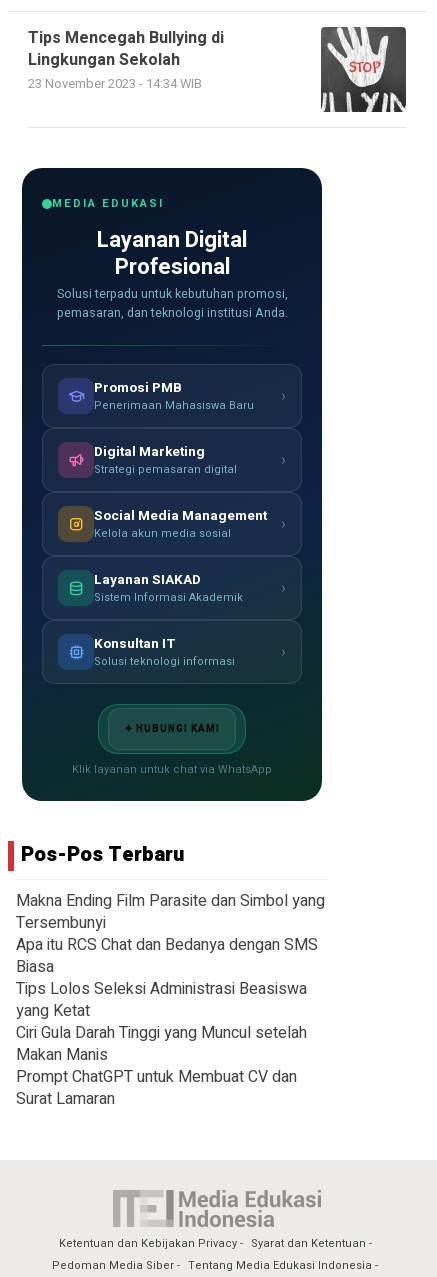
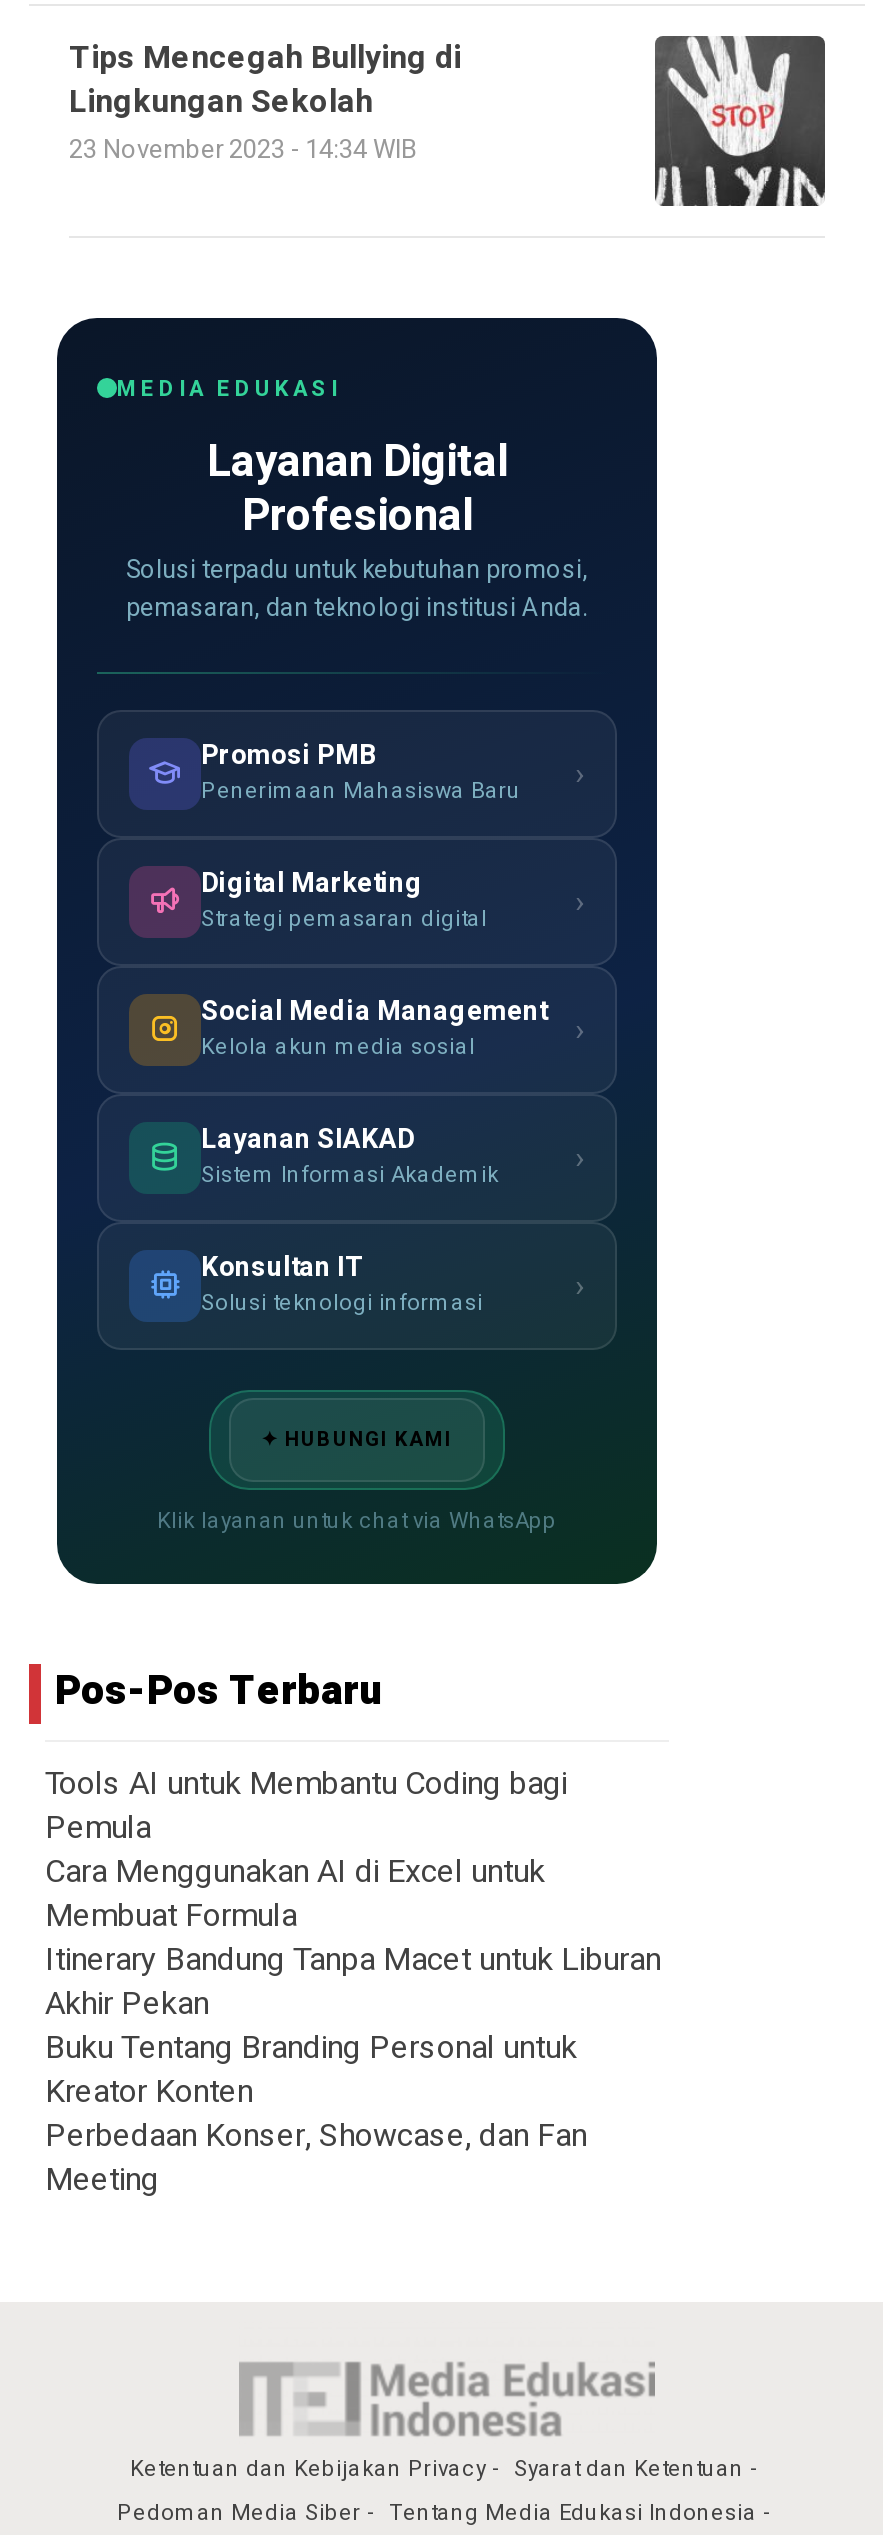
- Makna Ending Film Parasite dan Simbol yang
- Tersembunyi
- Apa itu RCS Chat dan Bedanya dengan SMS
- Biasa
- Tips Lolos Seleksi Administrasi Beasiswa
- yang Ketat
- Ciri Gula Darah Tinggi yang Muncul setelah
- Makan Manis
- Prompt ChatGPT untuk Membuat CV dan
- Surat Lamaran
+ Tools AI untuk Membantu Coding bagi
+ Pemula
+ Cara Menggunakan AI di Excel untuk
+ Membuat Formula
+ Itinerary Bandung Tanpa Macet untuk Liburan
+ Akhir Pekan
+ Buku Tentang Branding Personal untuk
+ Kreator Konten
+ Perbedaan Konser, Showcase, dan Fan
+ Meeting
